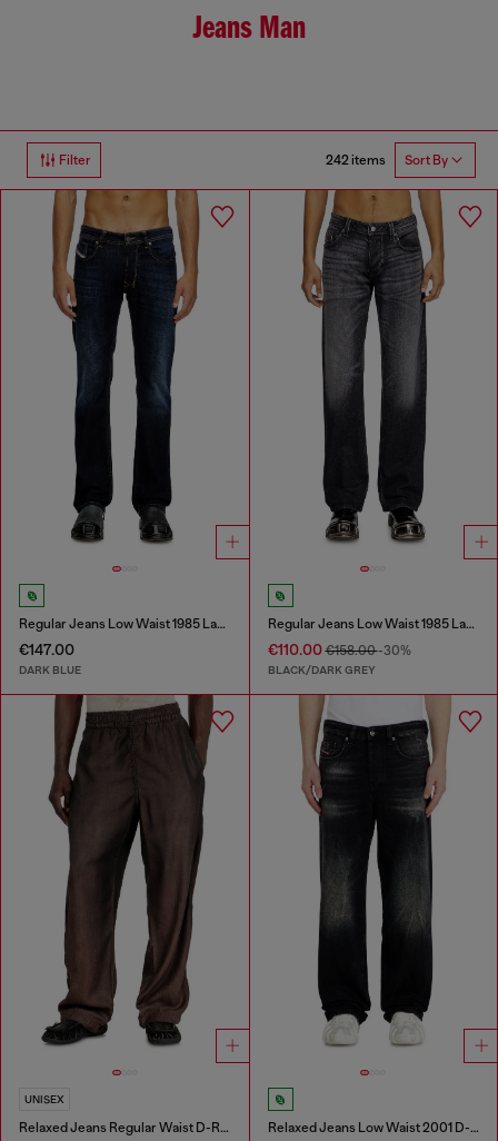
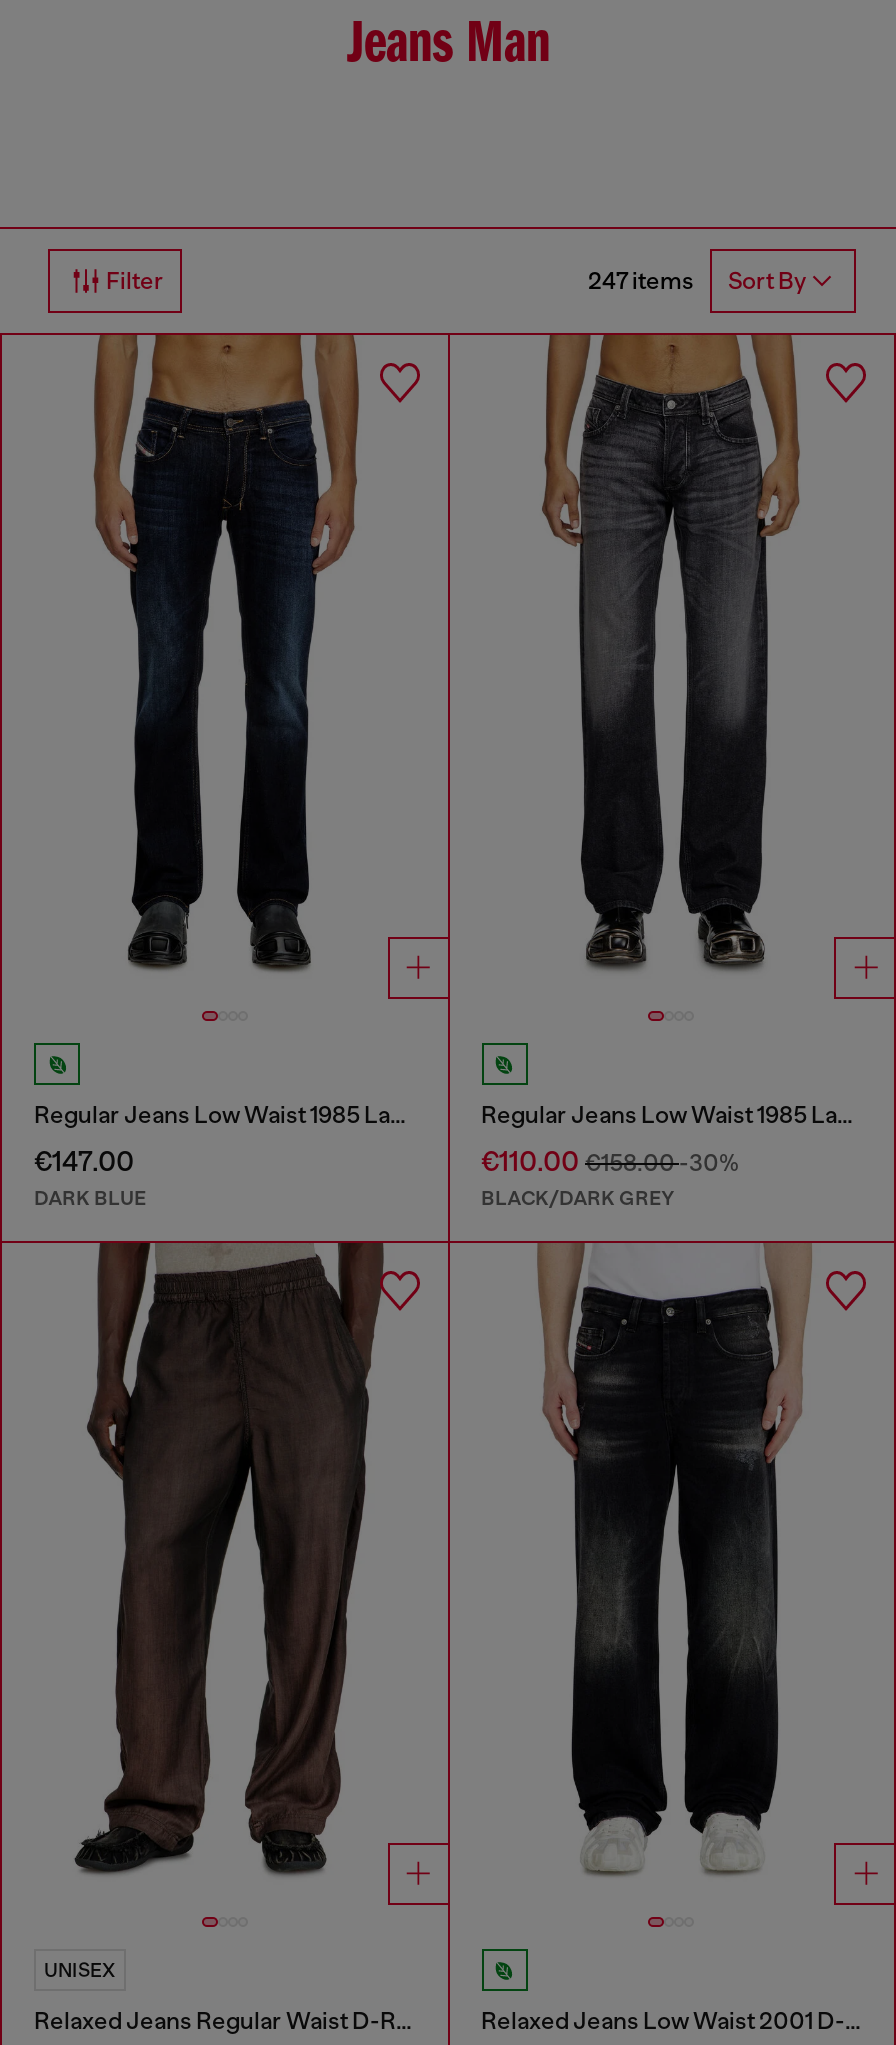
- 242 items Sort By
+ 247 items Sort By
